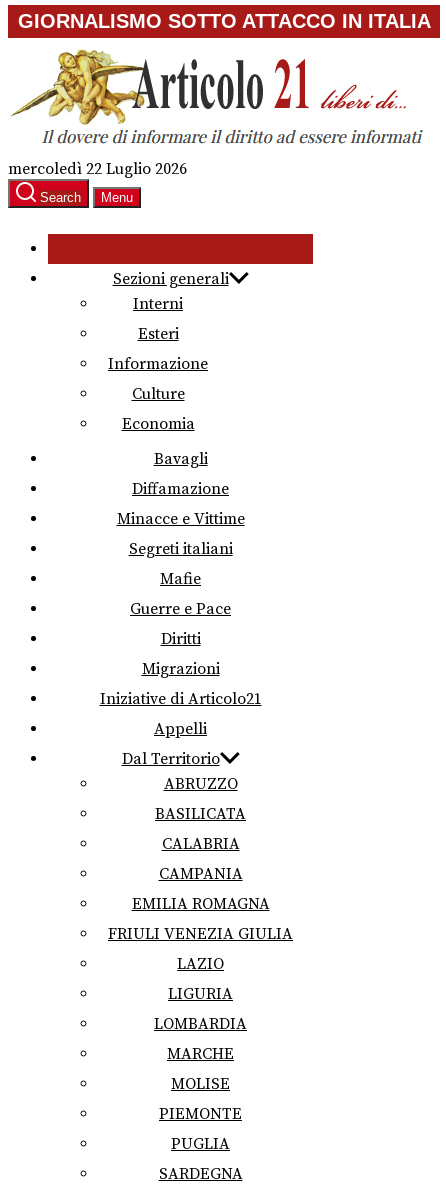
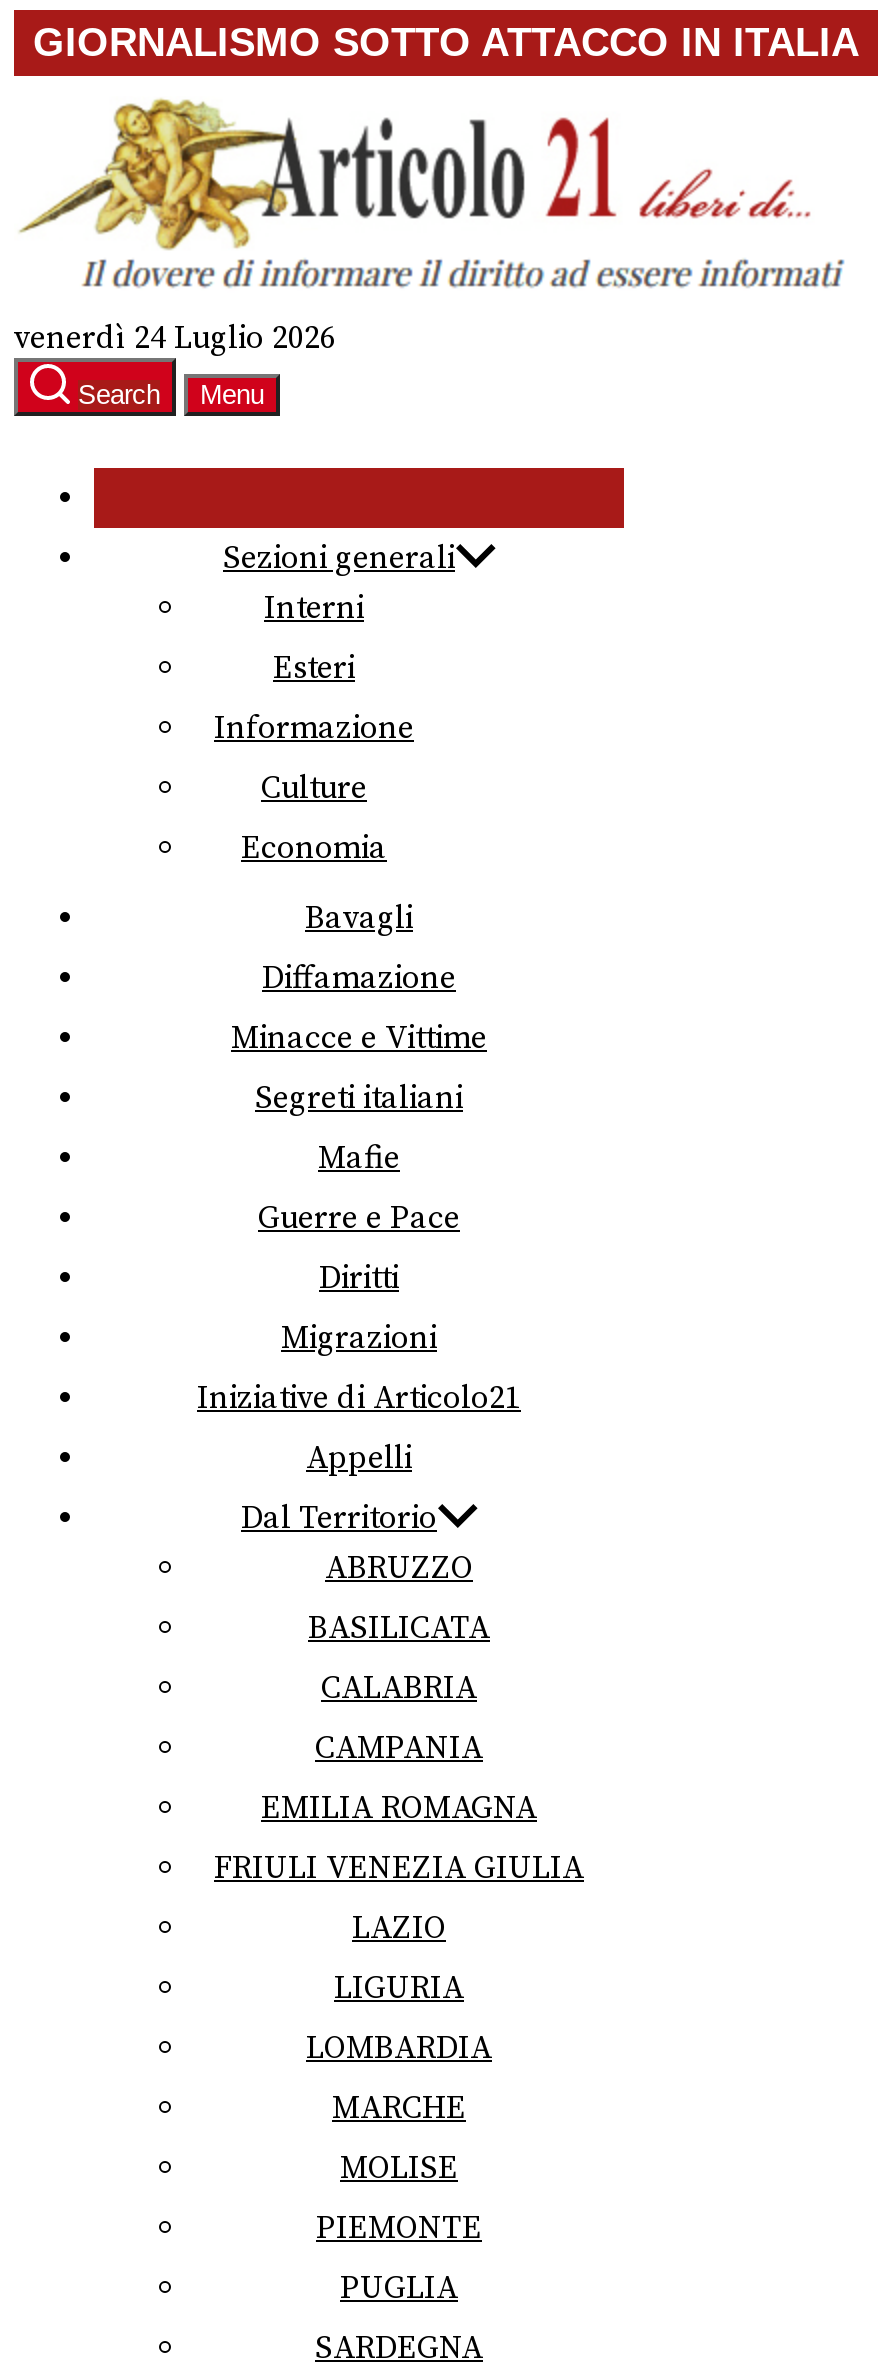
- mercoledì 22 Luglio 2026
+ venerdì 24 Luglio 2026
